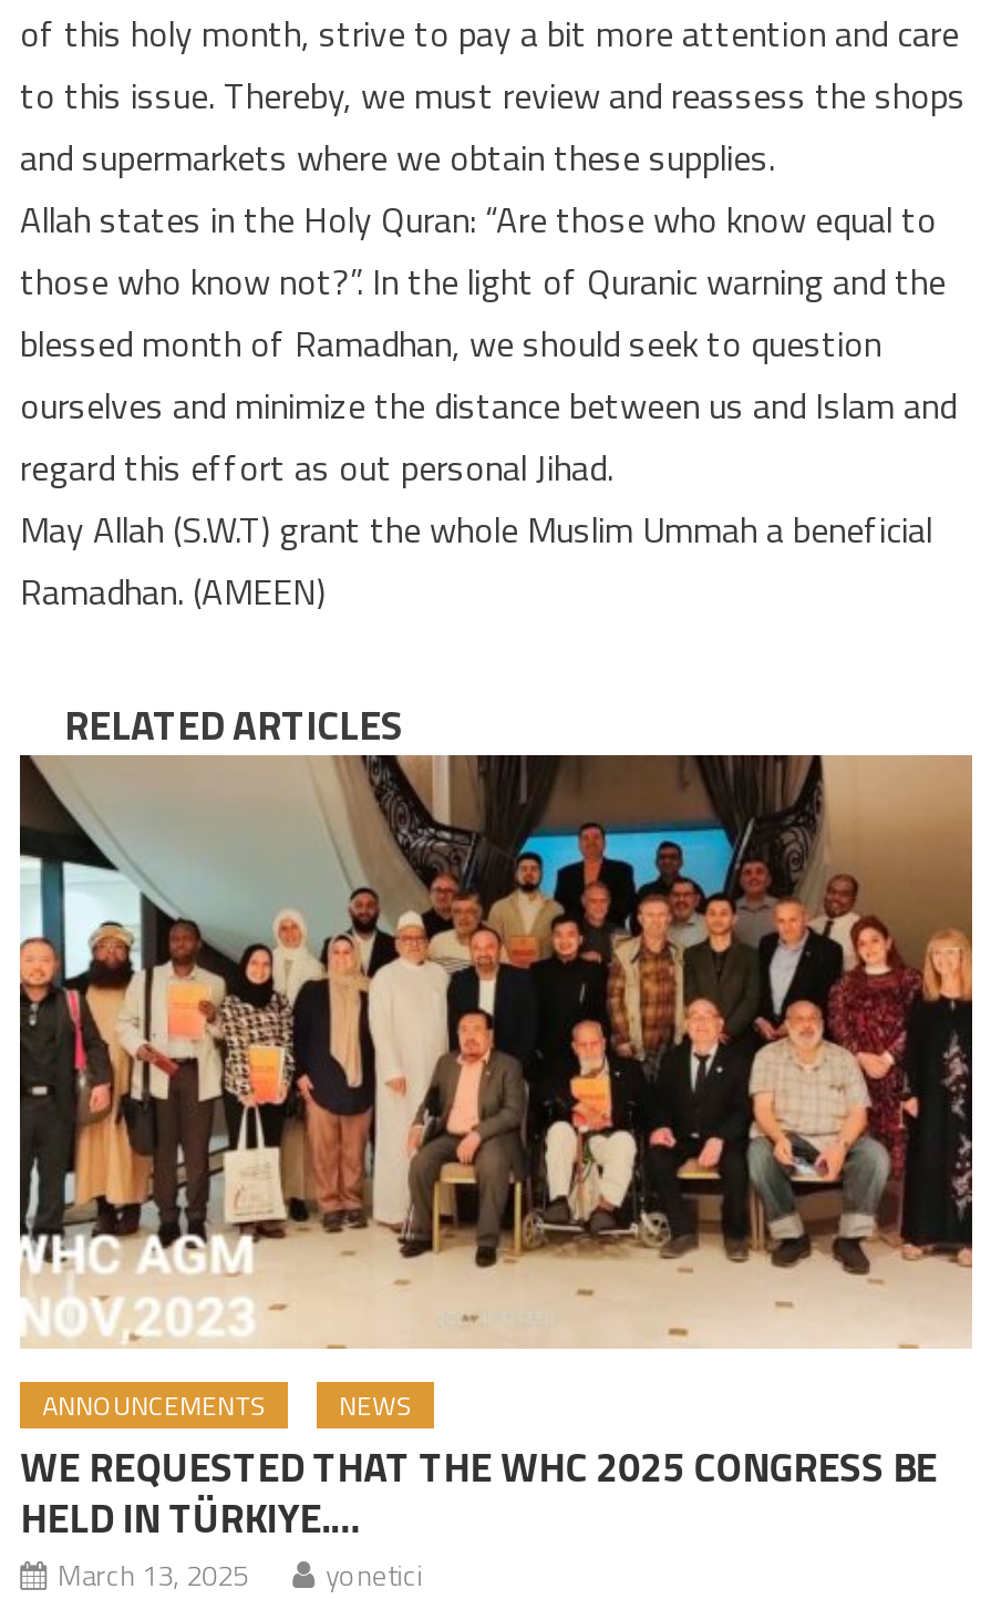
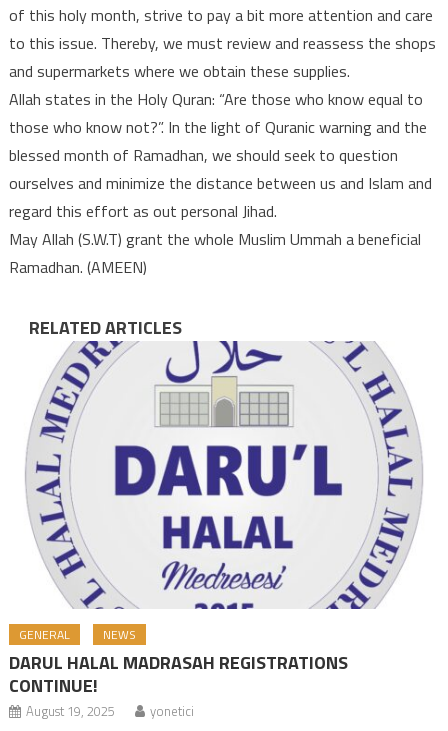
- [image]
- ANNOUNCEMENTS
+ [image]
+ GENERAL

- WE REQUESTED THAT THE WHC 2025 CONGRESS BE
- HELD IN TÜRKIYE.…
- March 13, 2025
+ DARUL HALAL MADRASAH REGISTRATIONS
+ CONTINUE!
+ August 19, 2025
